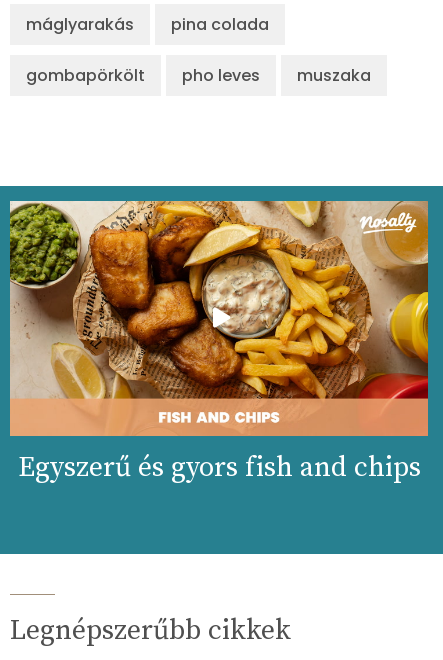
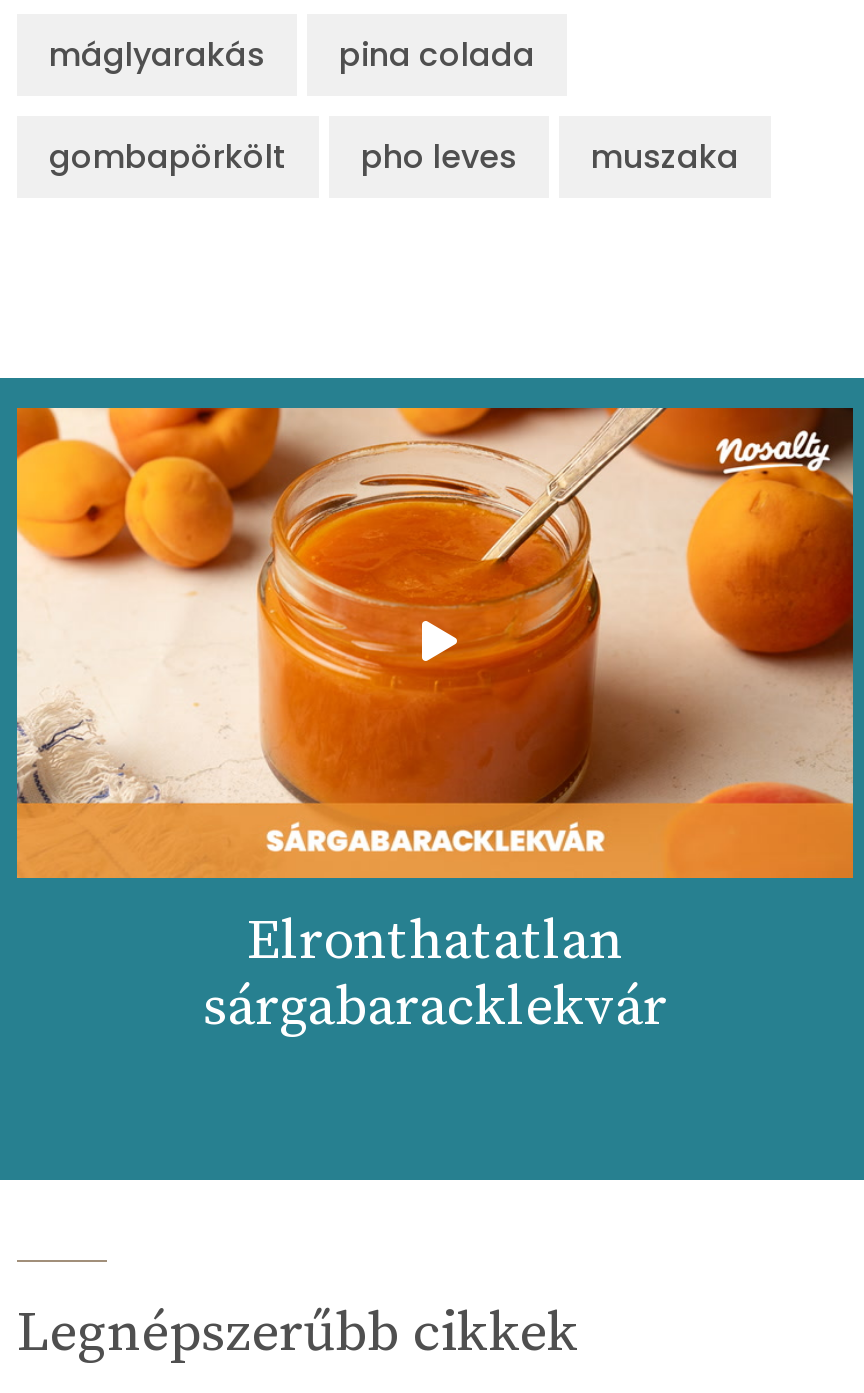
- [image]
- Egyszerű és gyors fish and chips
+ [image]
+ Elronthatatlan
+ sárgabaracklekvár
